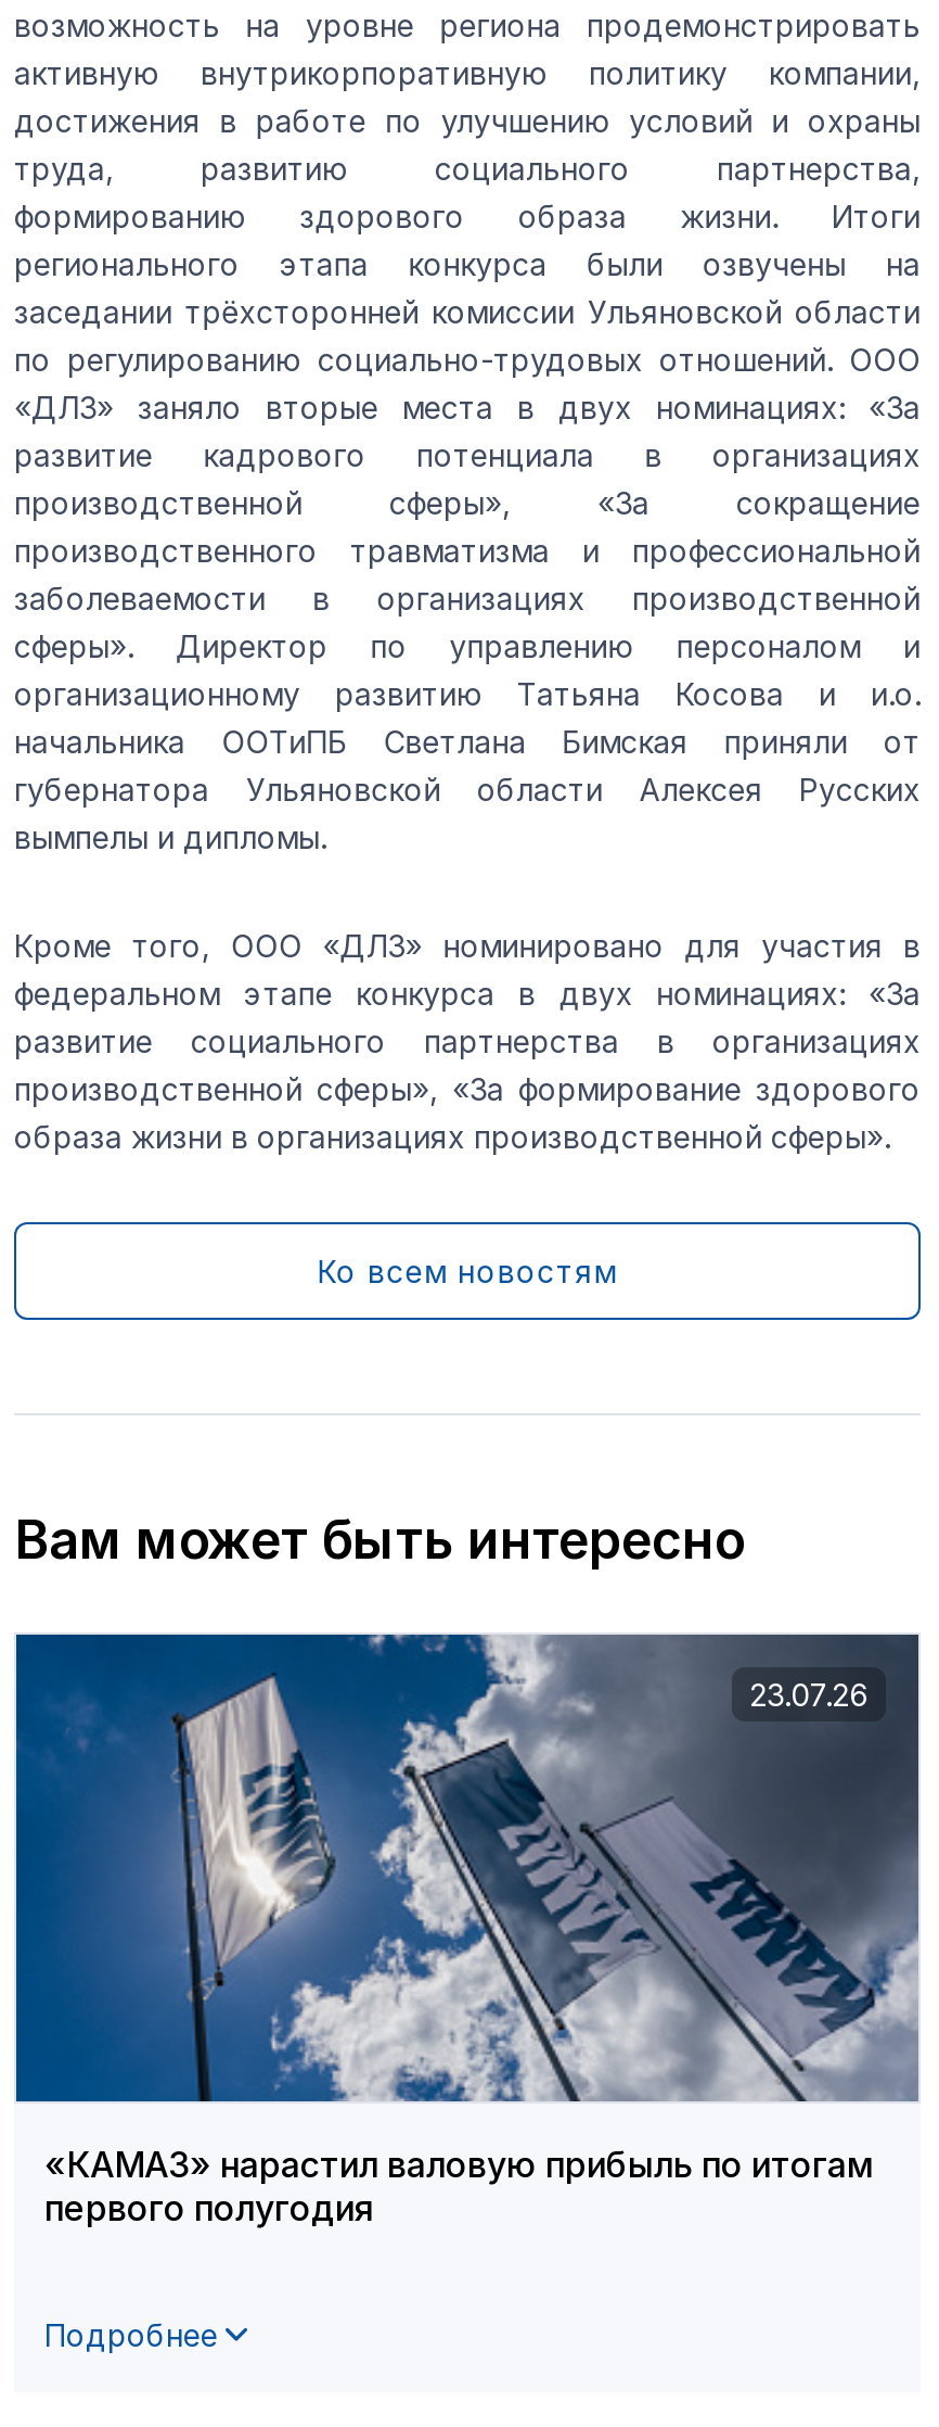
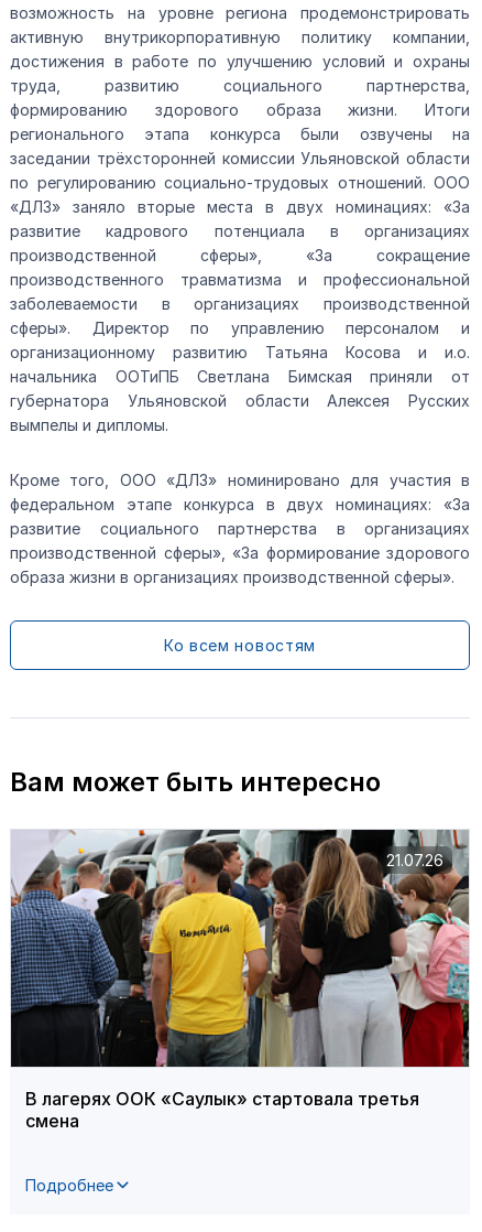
- [image]
- 23.07.26
+ [image]
+ 21.07.26

- «КАМАЗ» нарастил валовую прибыль по итогам
- первого полугодия
+ В лагерях ООК «Саулык» стартовала третья
+ смена
